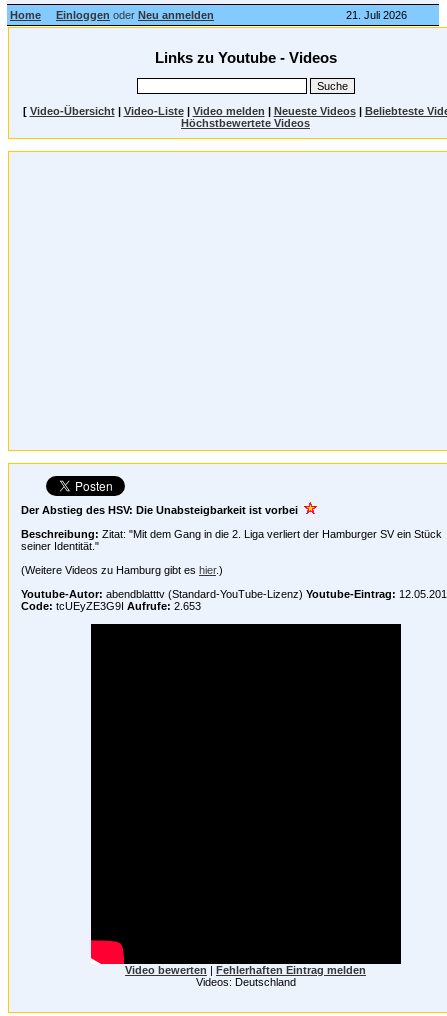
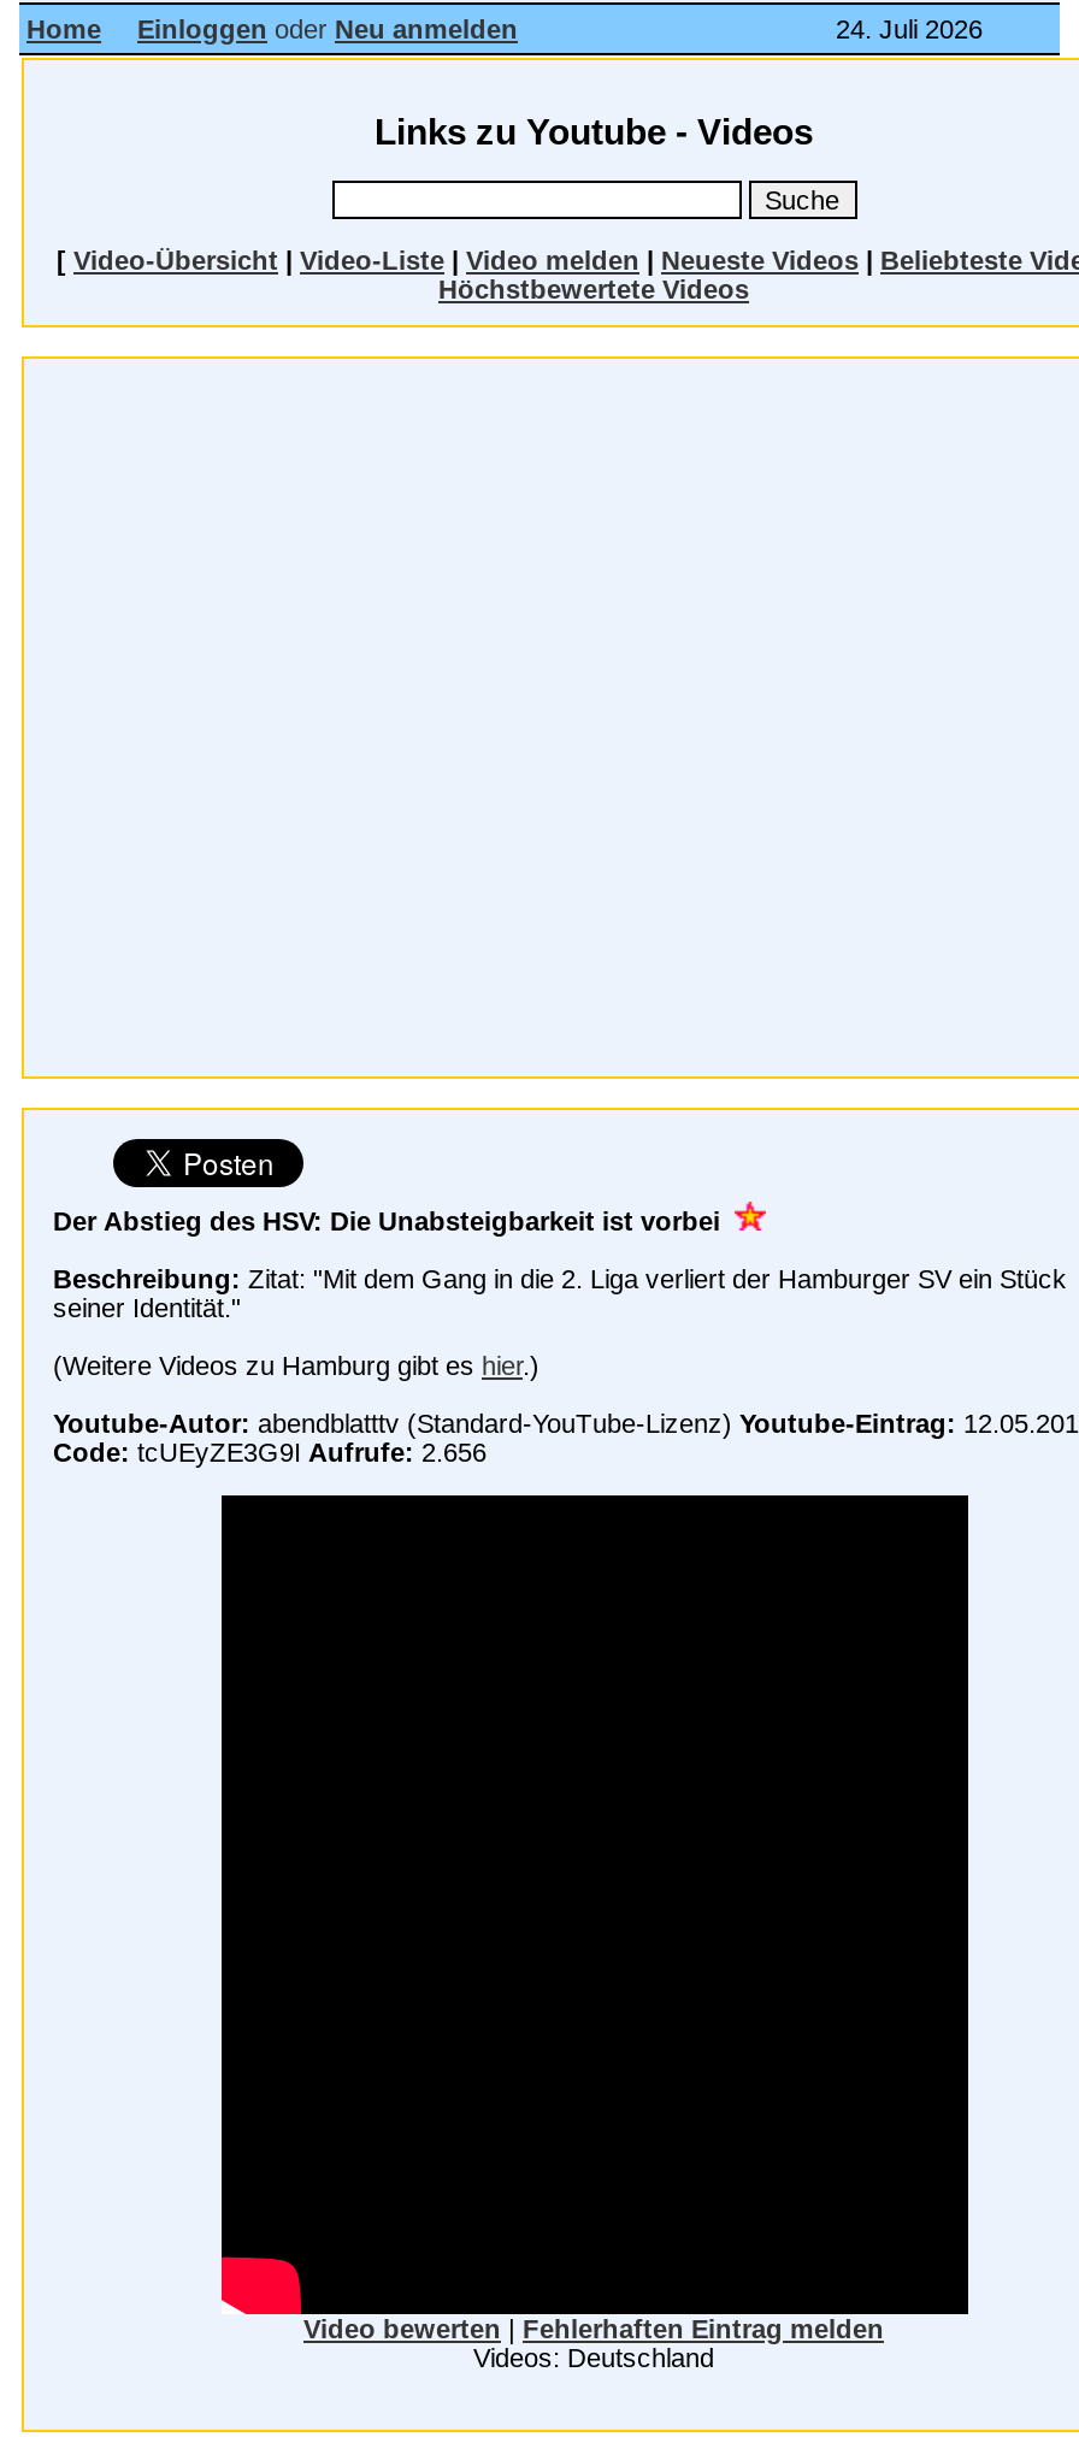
- 21. Juli 2026
+ 24. Juli 2026

- Code: tcUEyZE3G9I Aufrufe: 2.653
+ Code: tcUEyZE3G9I Aufrufe: 2.656
